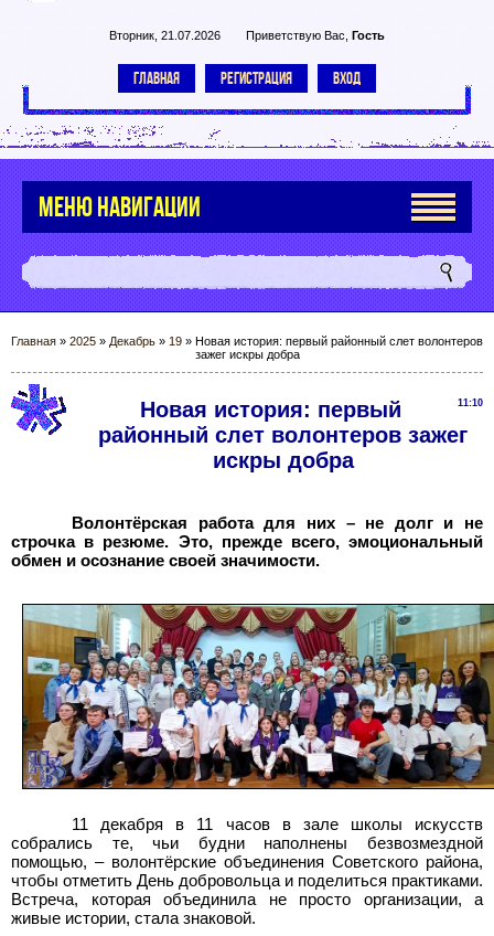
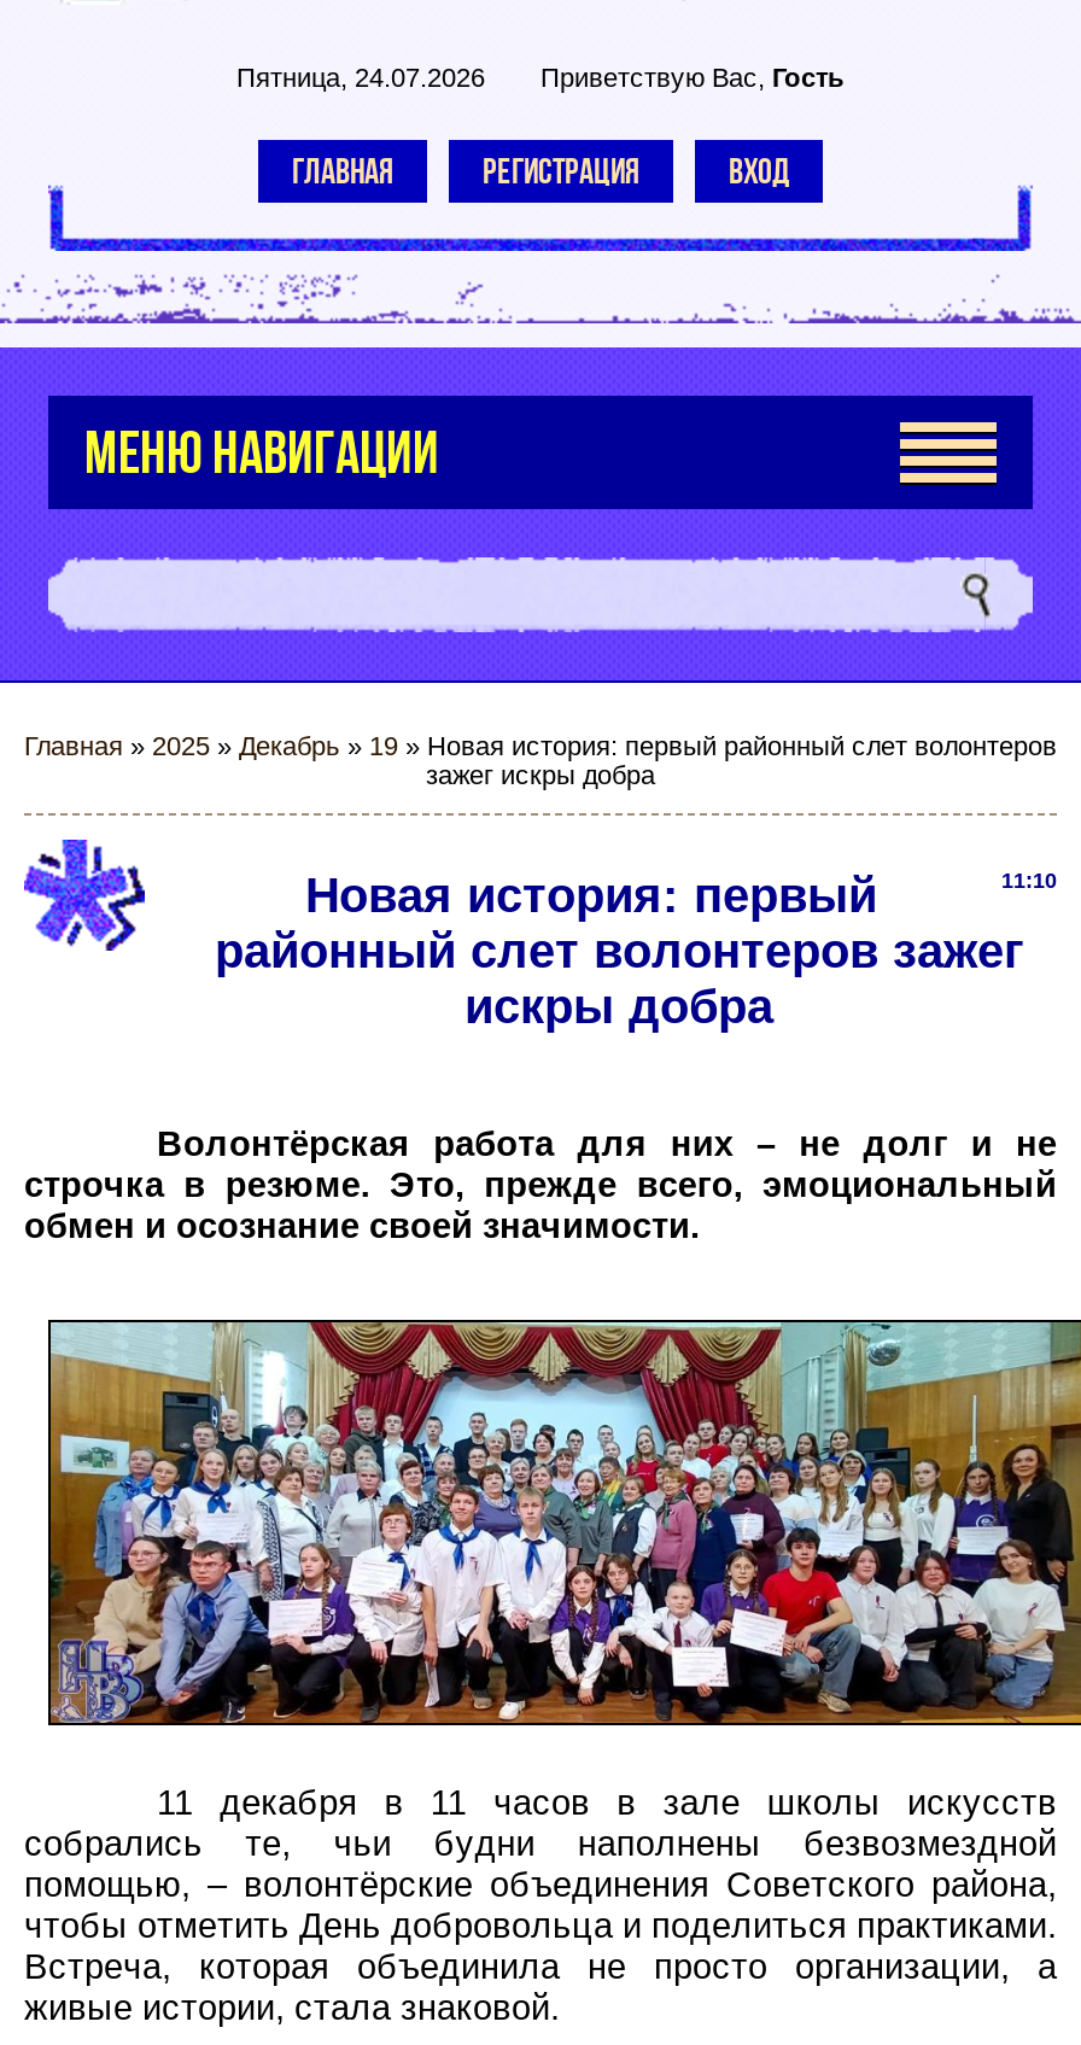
- Вторник, 21.07.2026 Приветствую Вас, Гость
+ Пятница, 24.07.2026 Приветствую Вас, Гость
